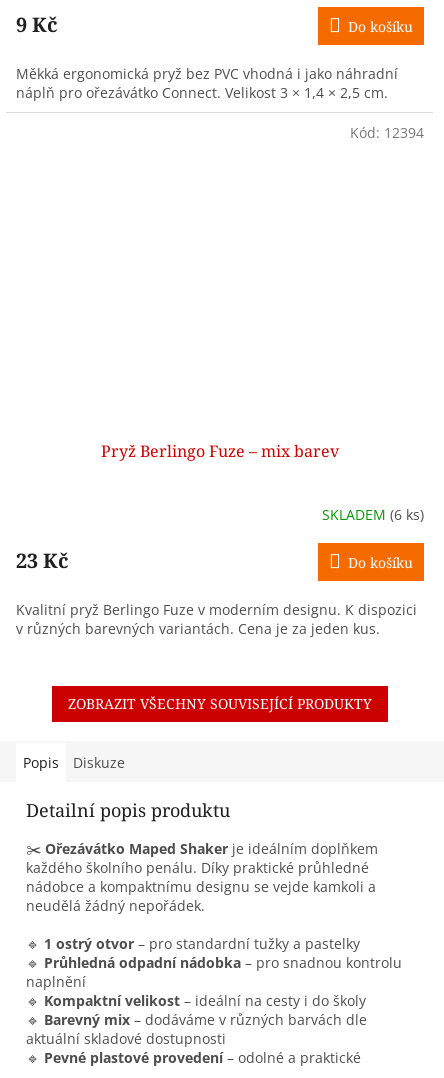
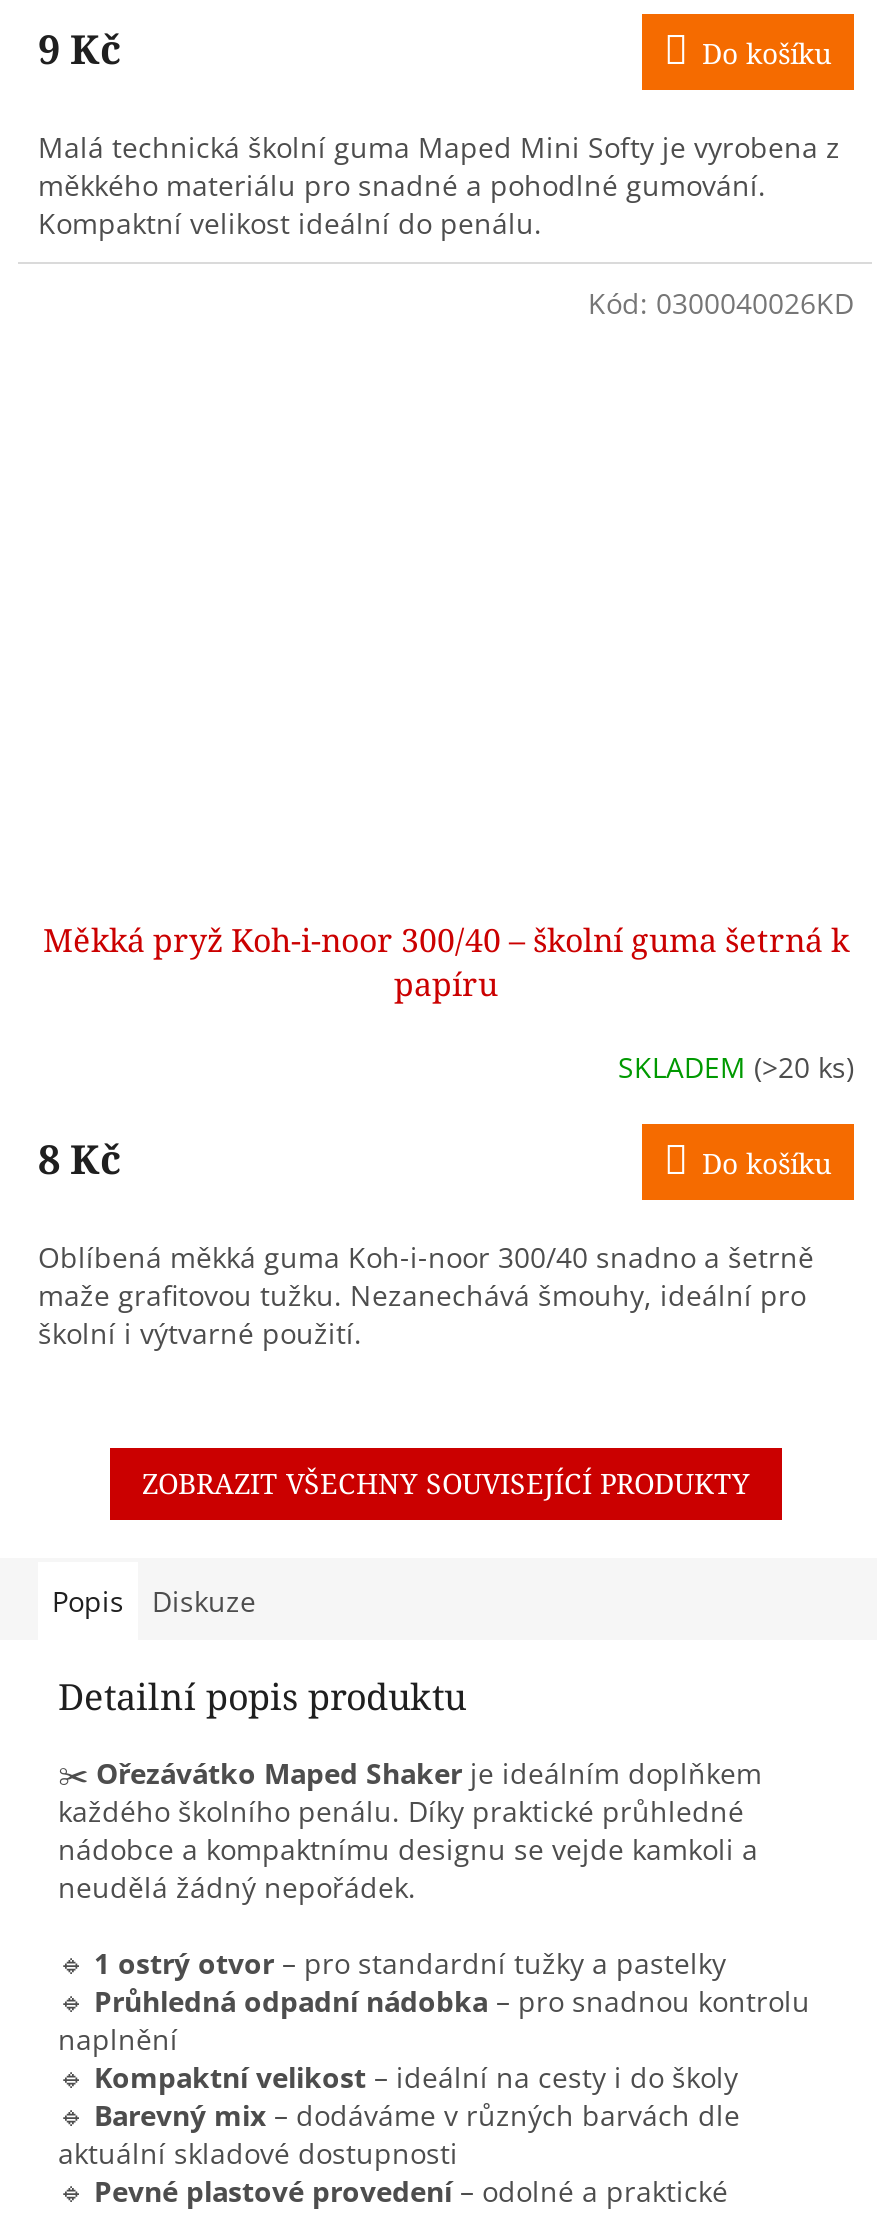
- Měkká ergonomická pryž bez PVC vhodná i jako náhradní
- náplň pro ořezávátko Connect. Velikost 3 × 1,4 × 2,5 cm.
+ Malá technická školní guma Maped Mini Softy je vyrobena z
+ měkkého materiálu pro snadné a pohodlné gumování.
+ Kompaktní velikost ideální do penálu.

- Kód: 12394
+ Kód: 0300040026KD

- Pryž Berlingo Fuze – mix barev
+ Měkká pryž Koh-i-noor 300/40 – školní guma šetrná k
+ papíru

- SKLADEM (6 ks)
+ SKLADEM (>20 ks)

- 23 Kč
+ 8 Kč

- Kvalitní pryž Berlingo Fuze v moderním designu. K dispozici
- v různých barevných variantách. Cena je za jeden kus.
+ Oblíbená měkká guma Koh-i-noor 300/40 snadno a šetrně
+ maže grafitovou tužku. Nezanechává šmouhy, ideální pro
+ školní i výtvarné použití.
